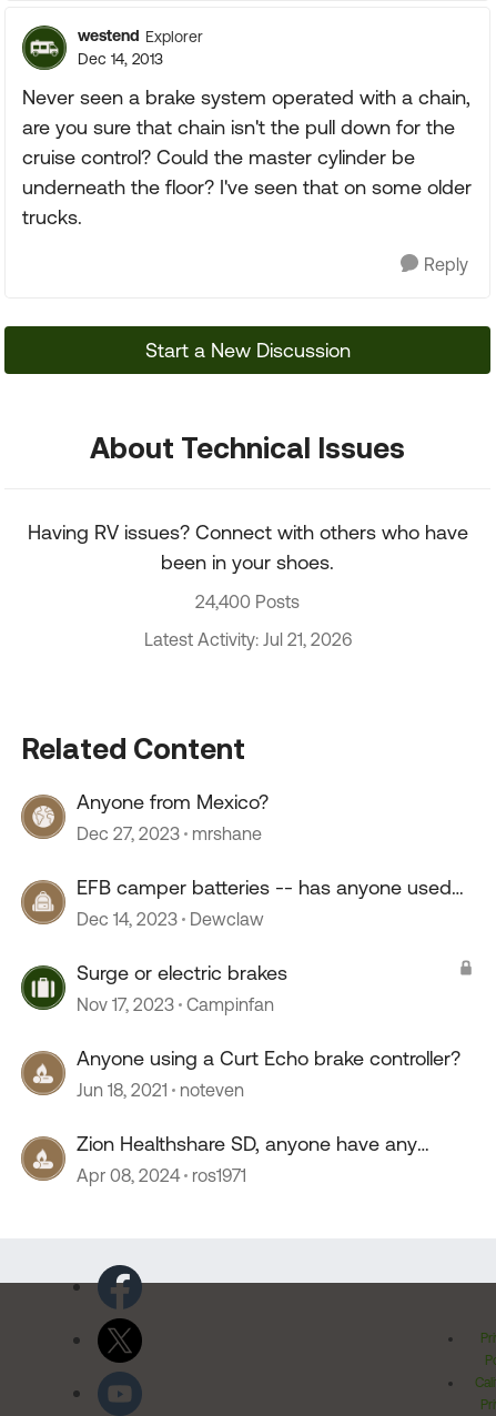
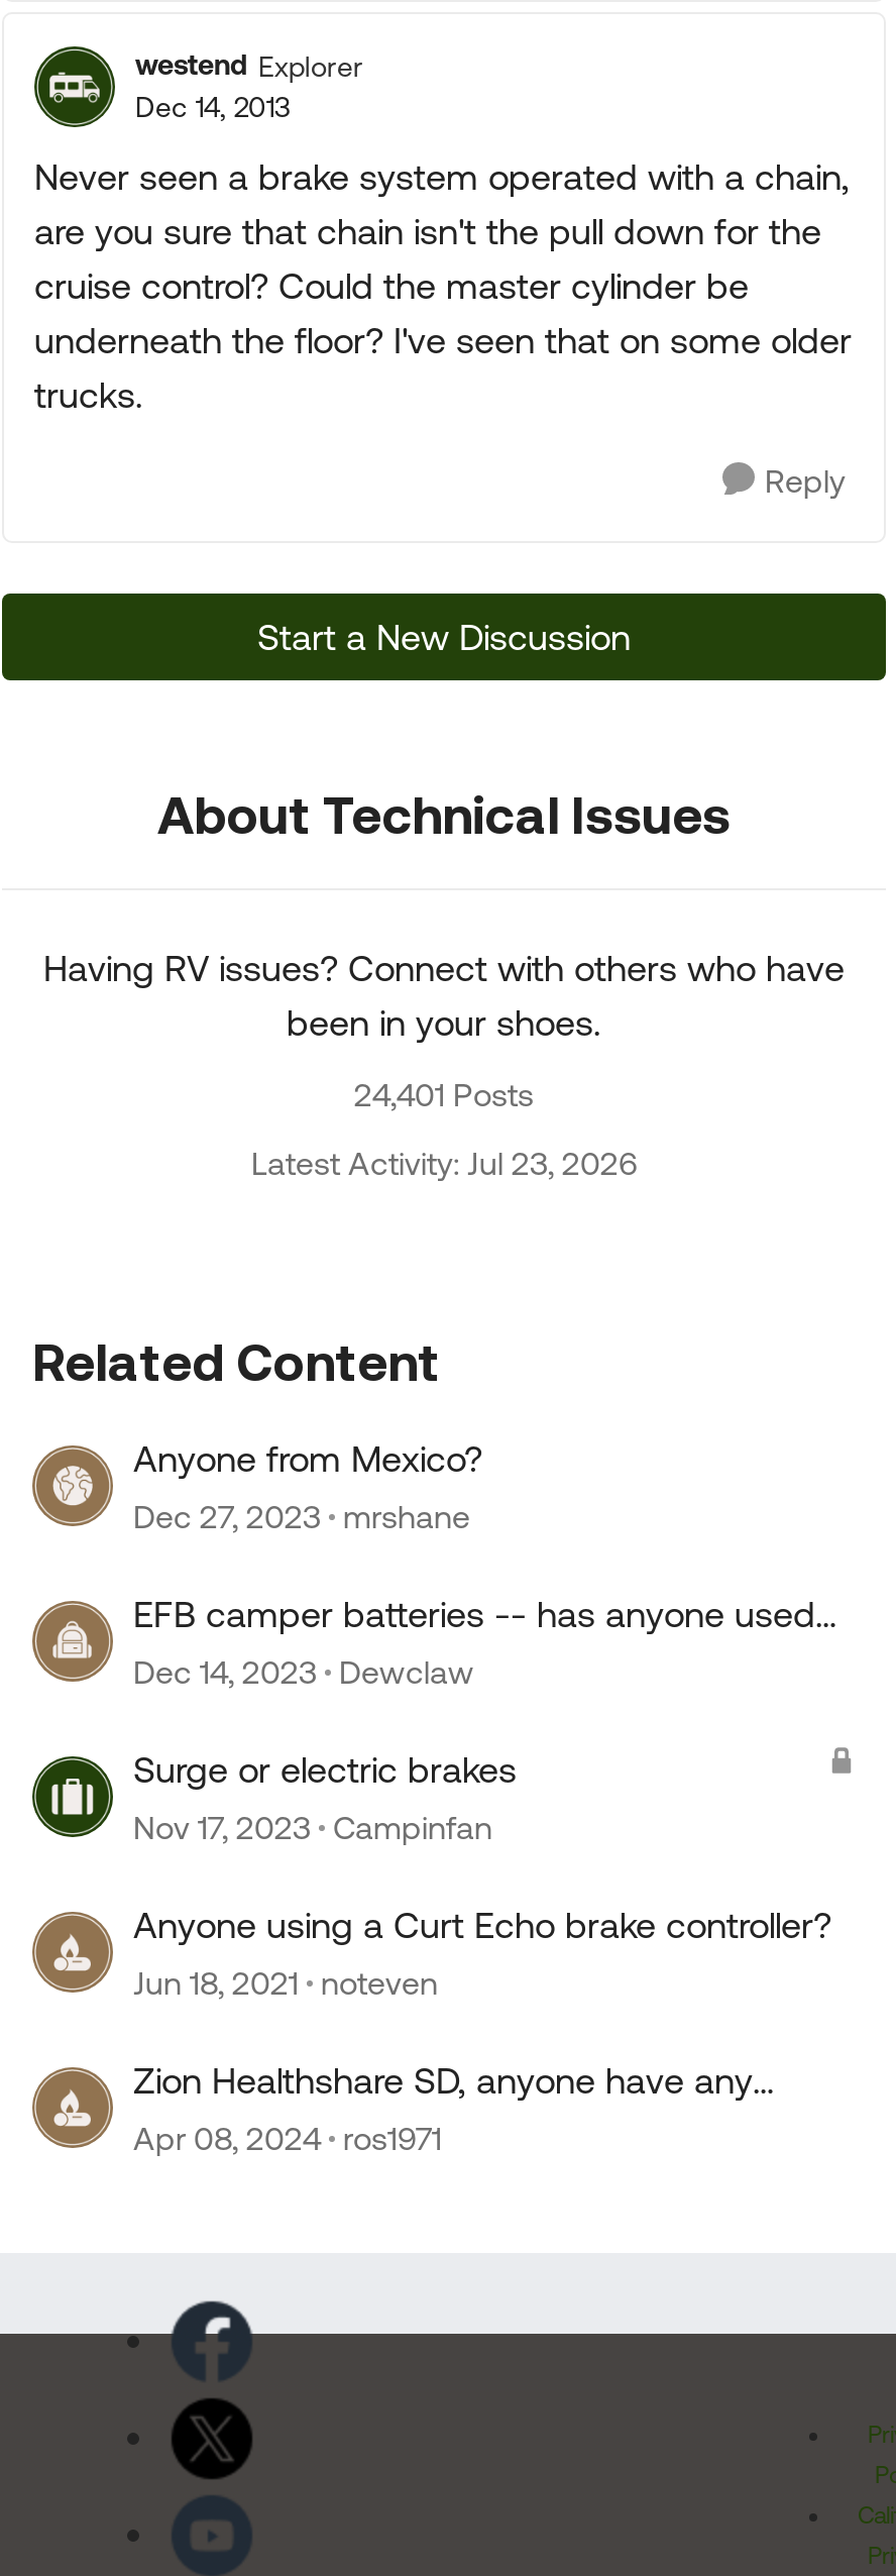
- 24,400 Posts
+ 24,401 Posts

- Latest Activity: Jul 21, 2026
+ Latest Activity: Jul 23, 2026
